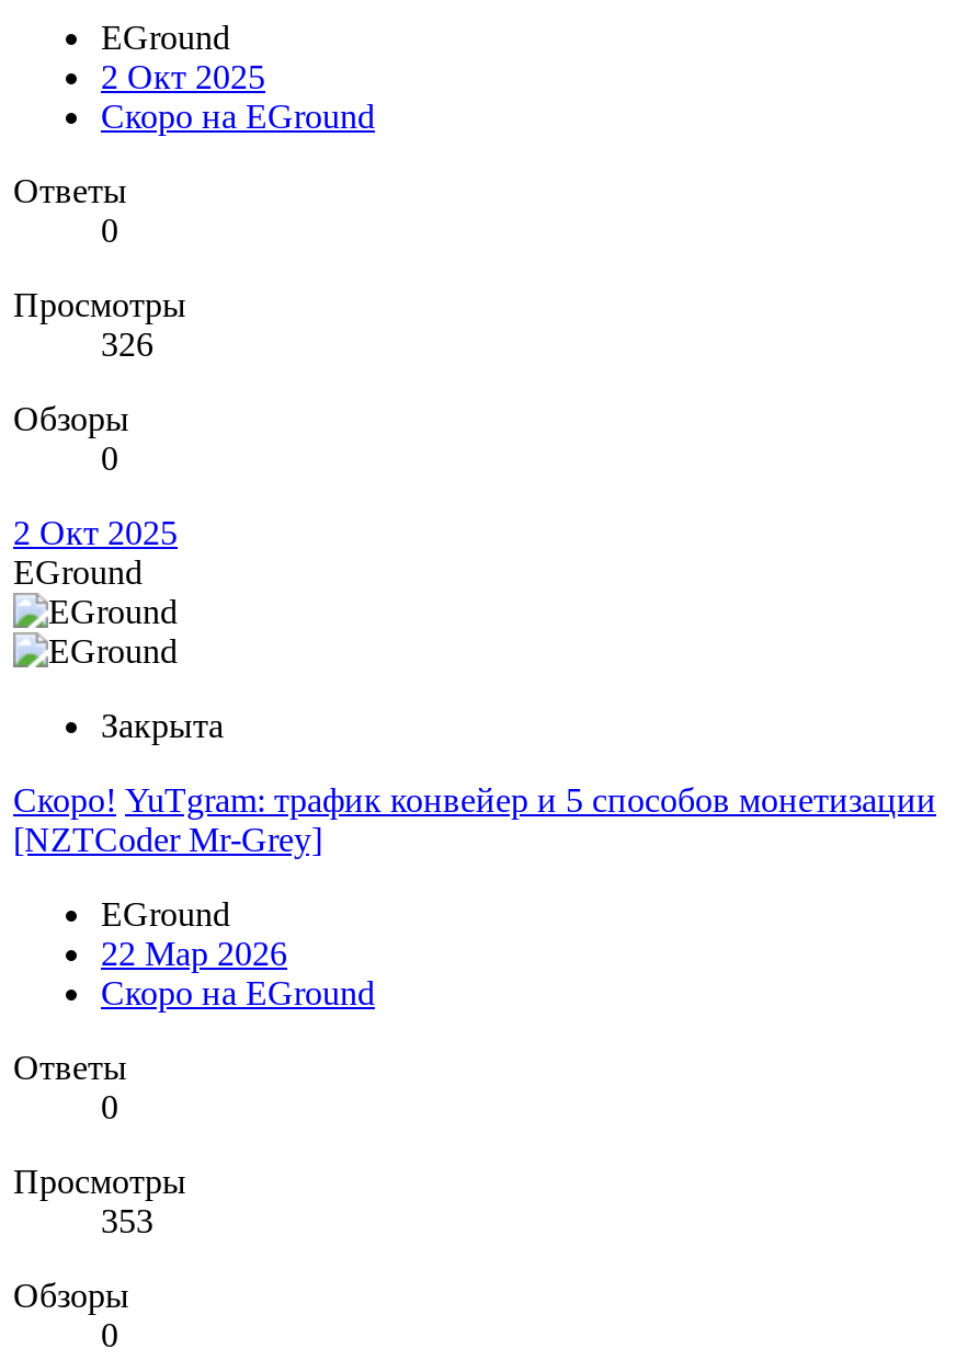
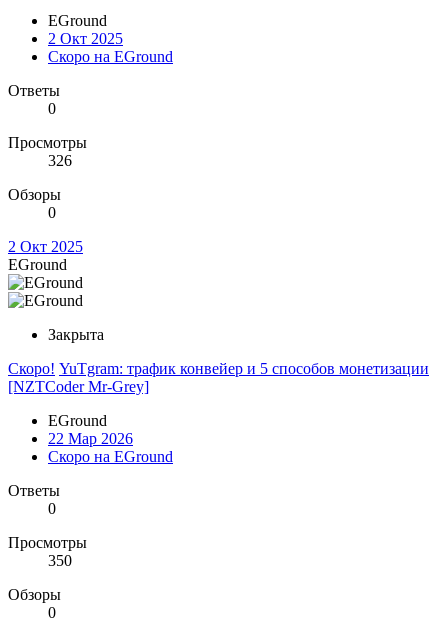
- 353
+ 350
